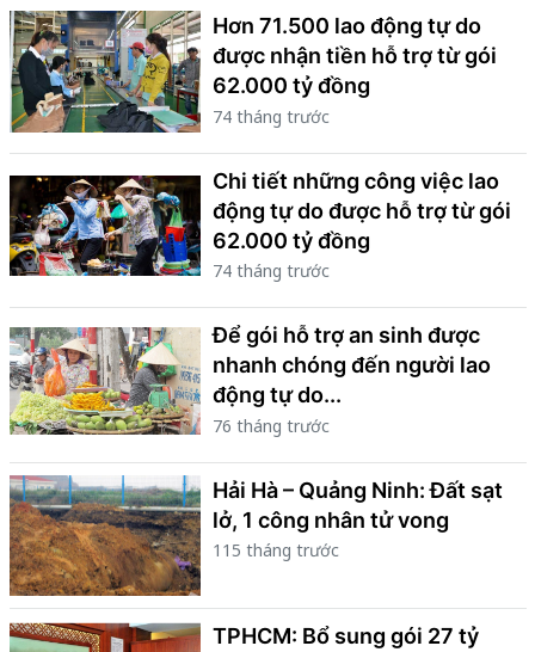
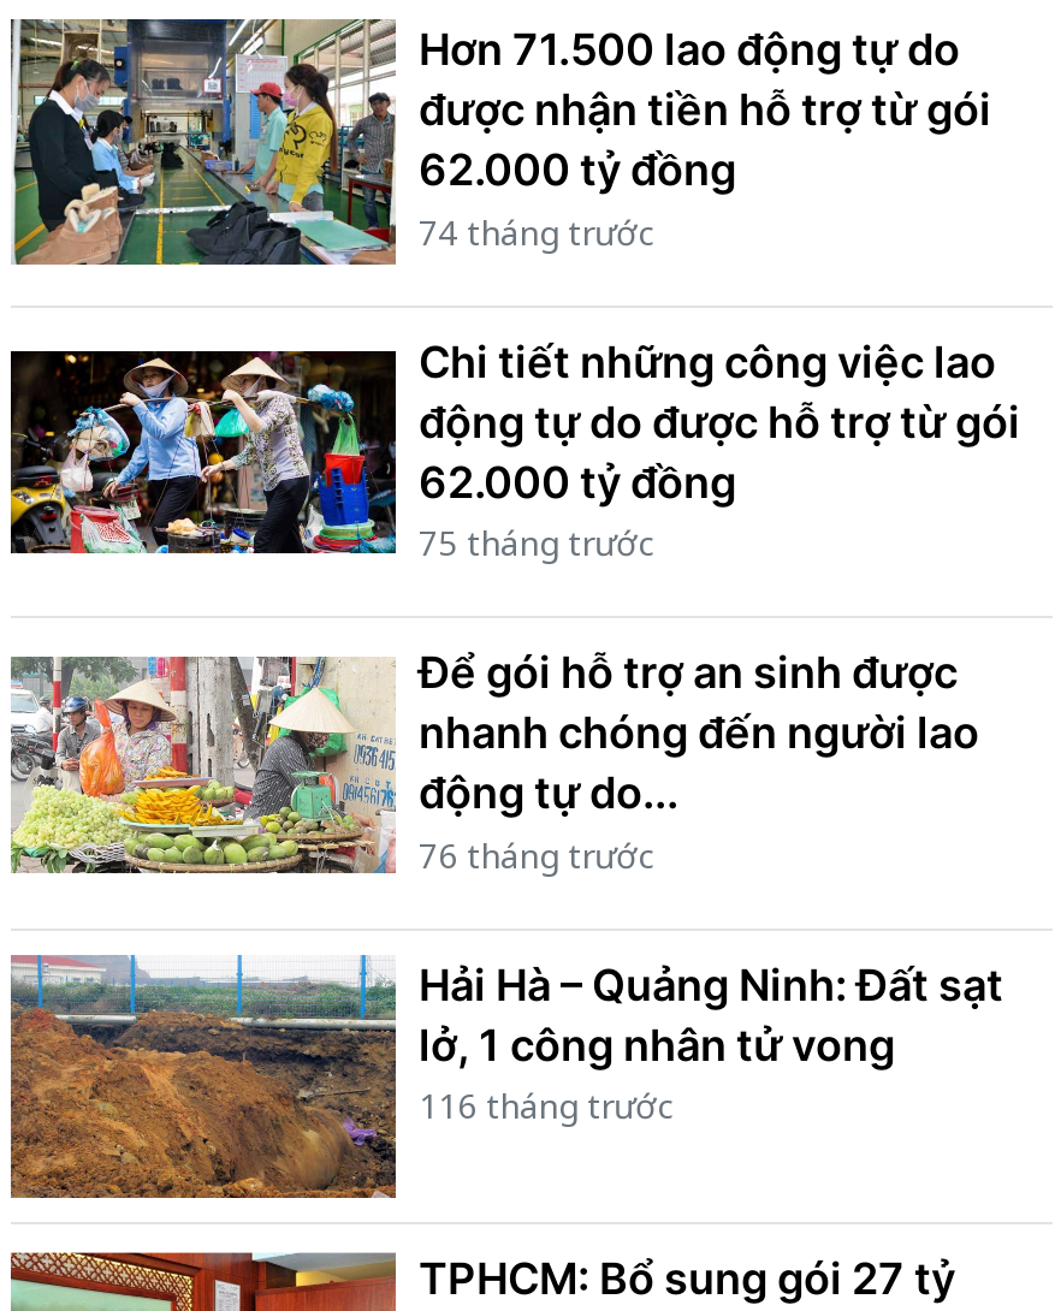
- 74 tháng trước
+ 75 tháng trước

- 115 tháng trước
+ 116 tháng trước
